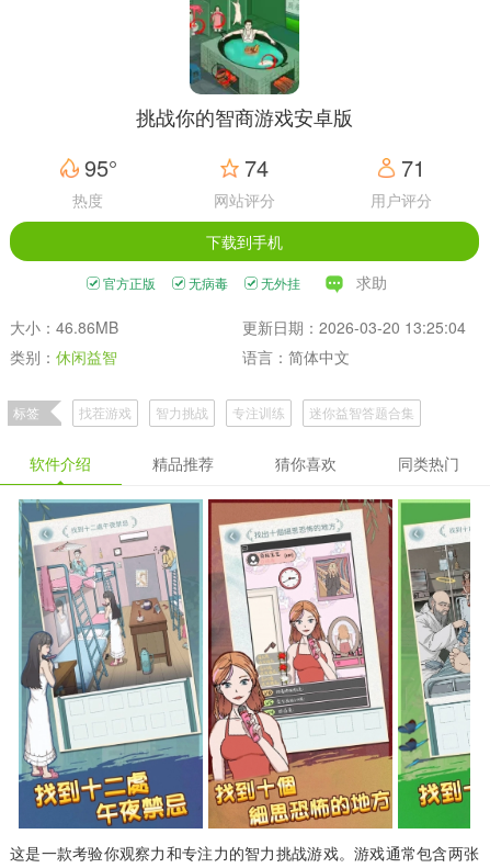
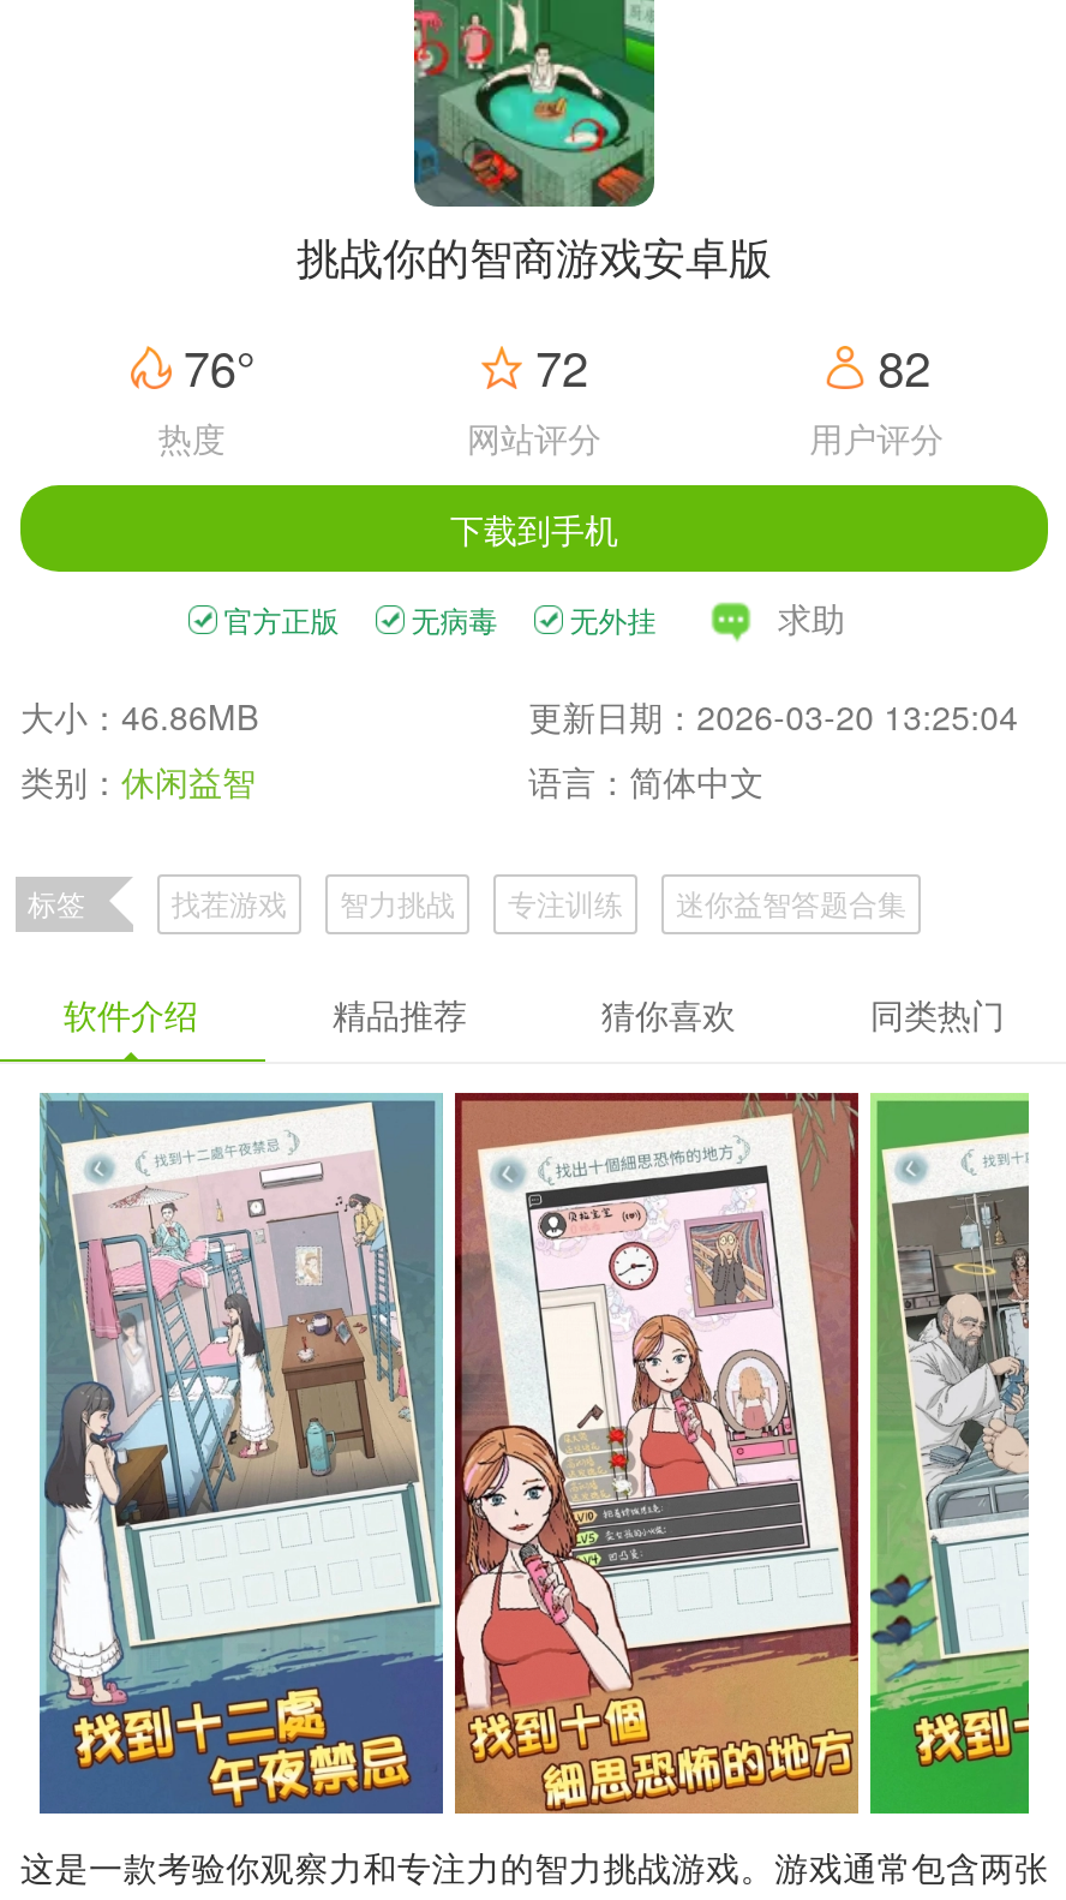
- 95°
+ 76°

- 74
+ 72

- 71
+ 82
